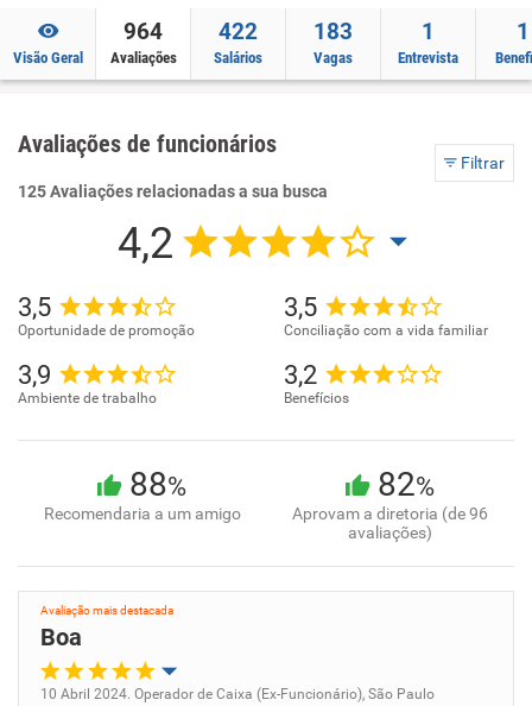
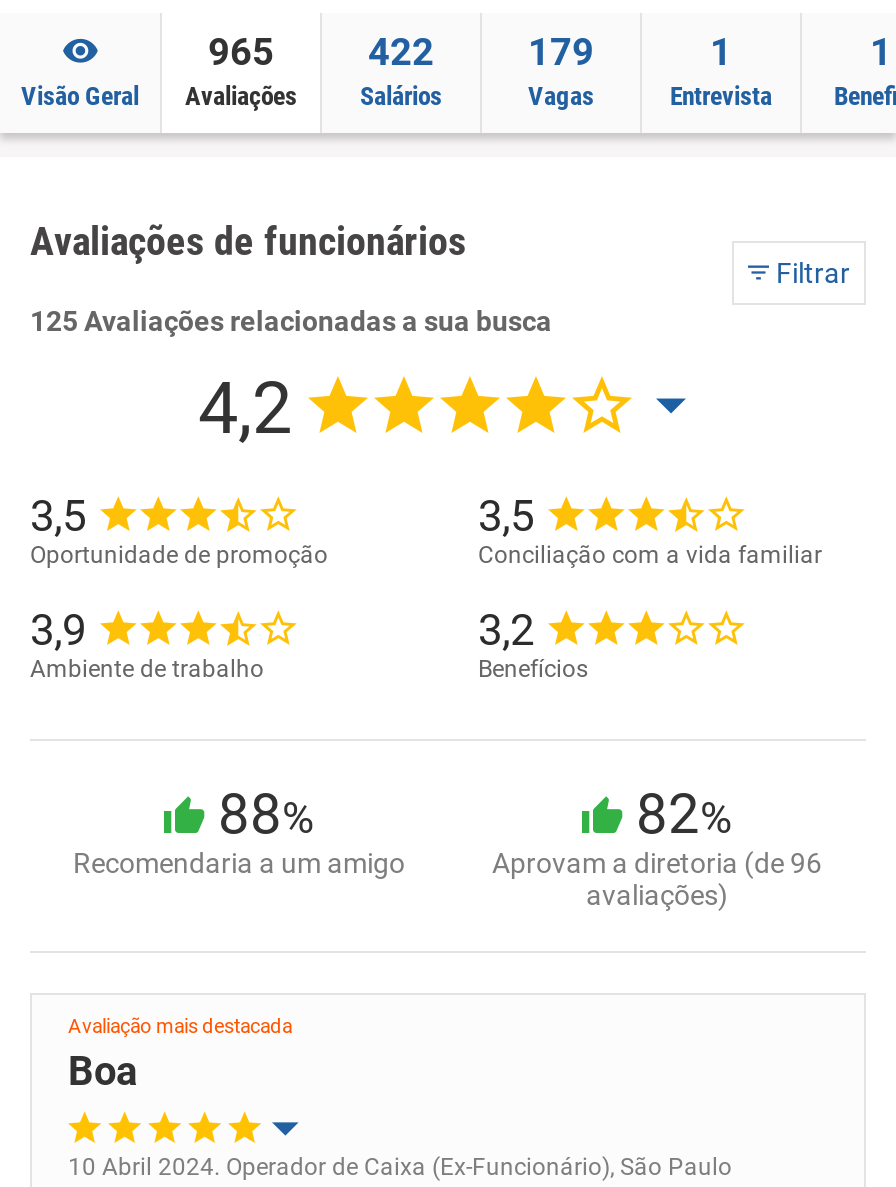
- 964
+ 965

- 183
+ 179
